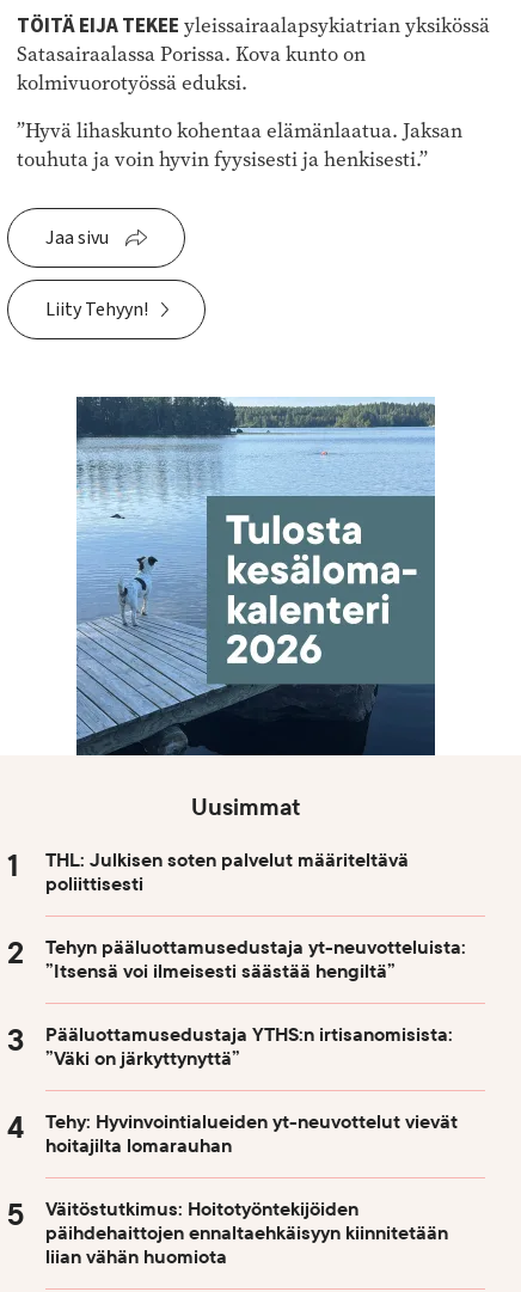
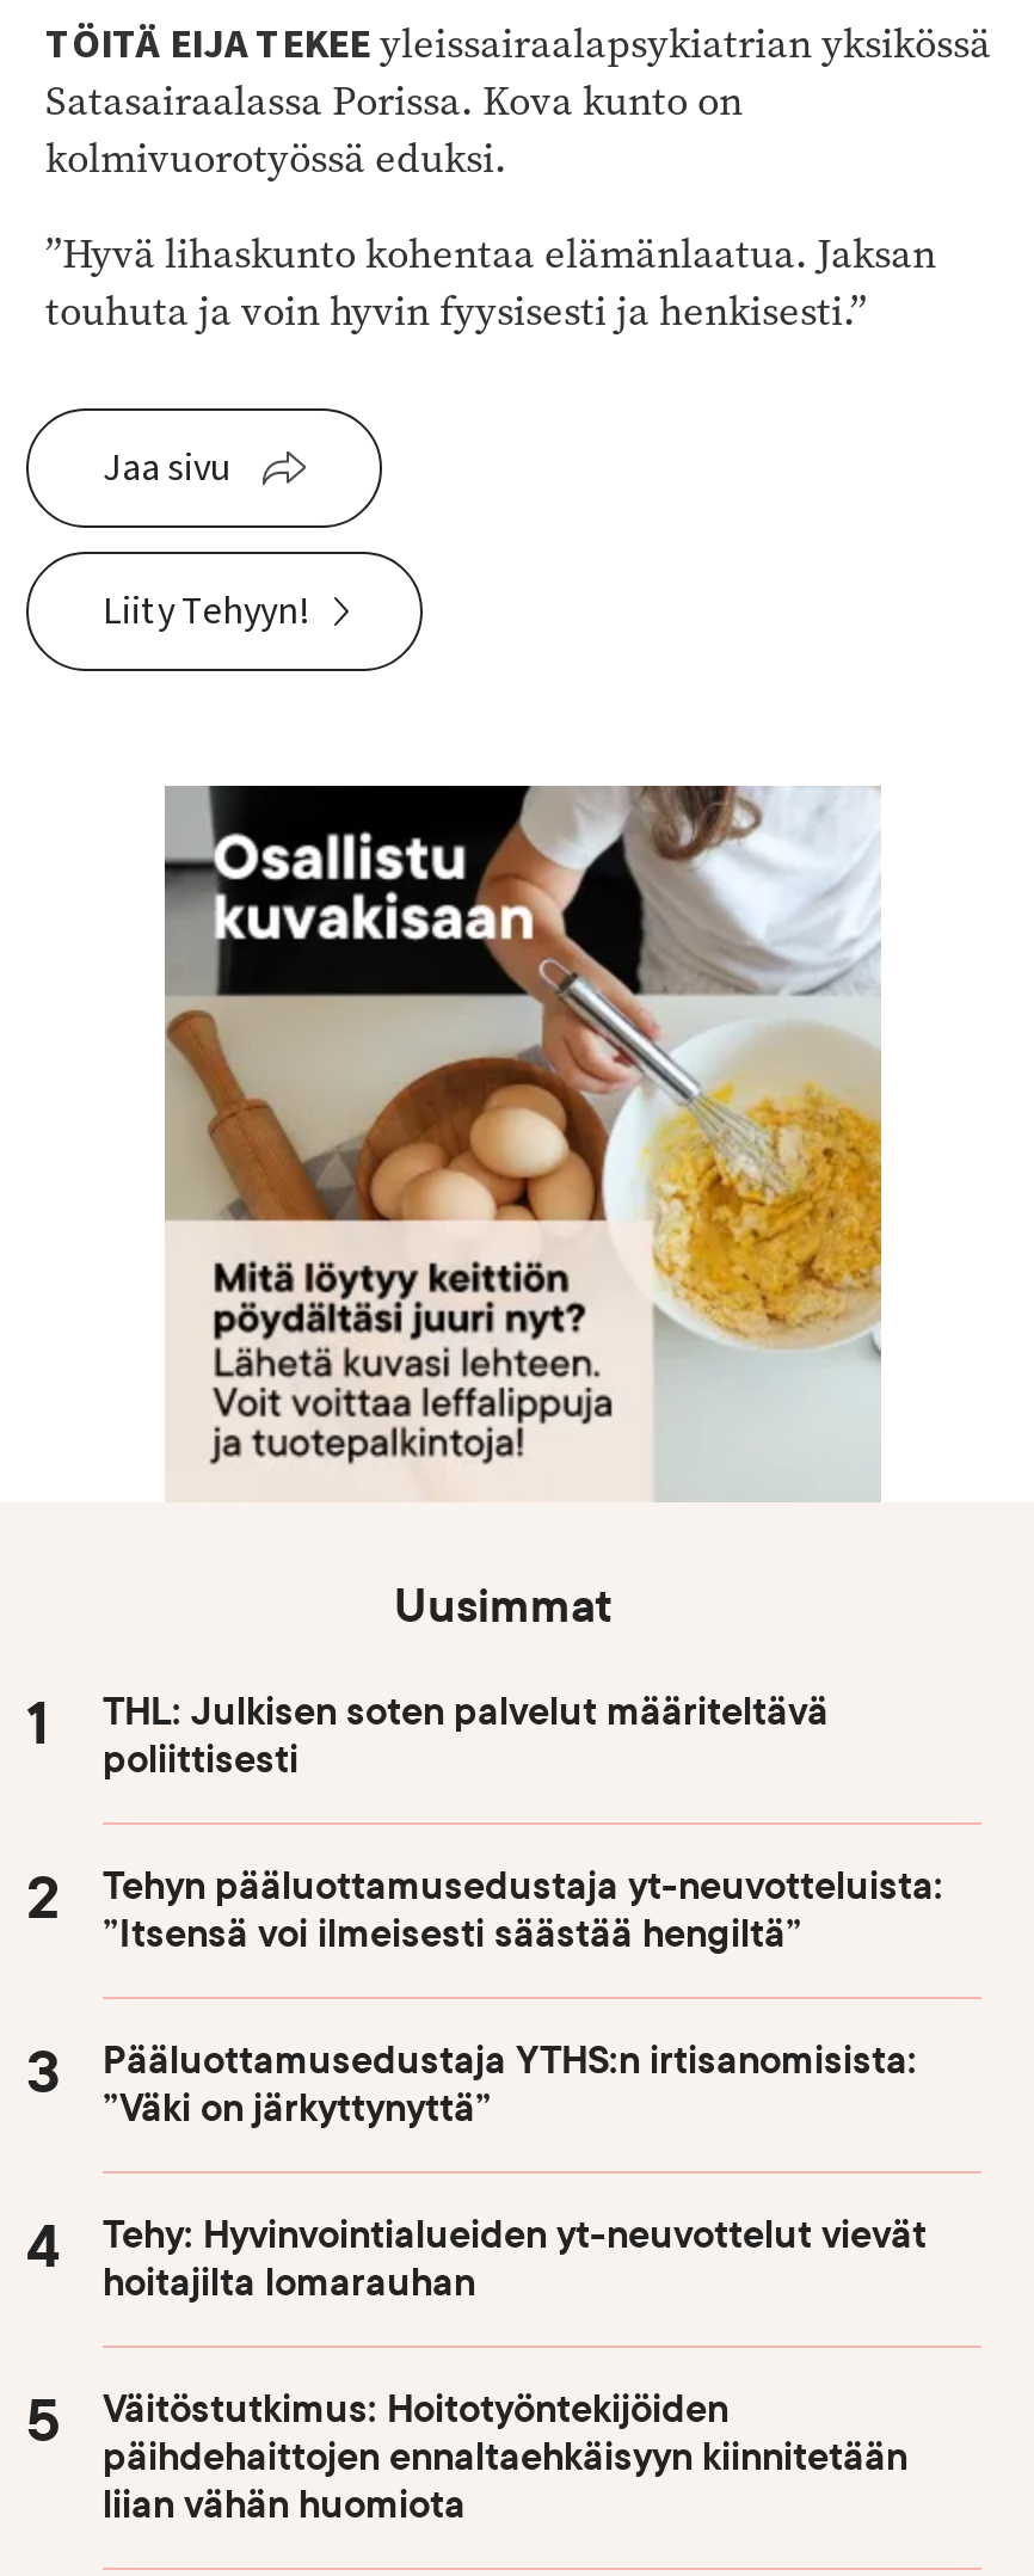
- [image]
+ [image]
